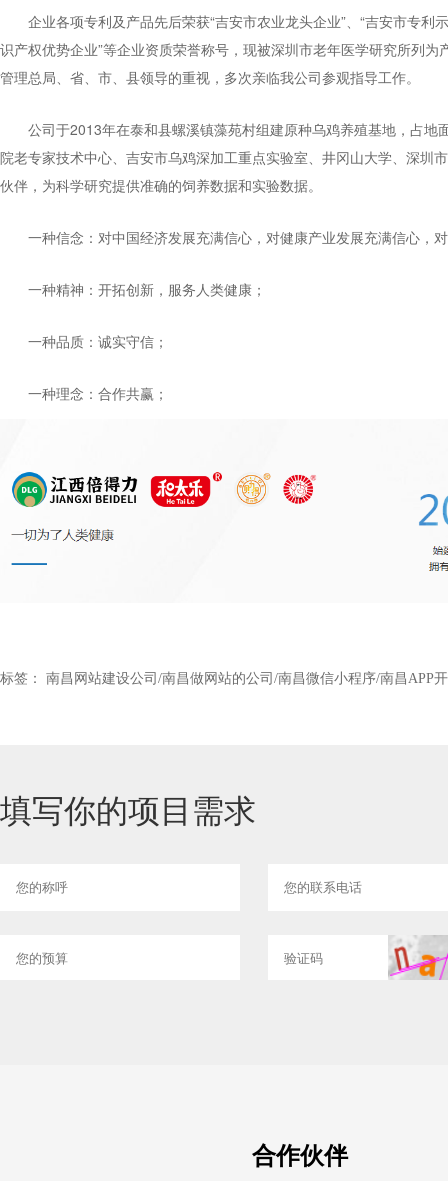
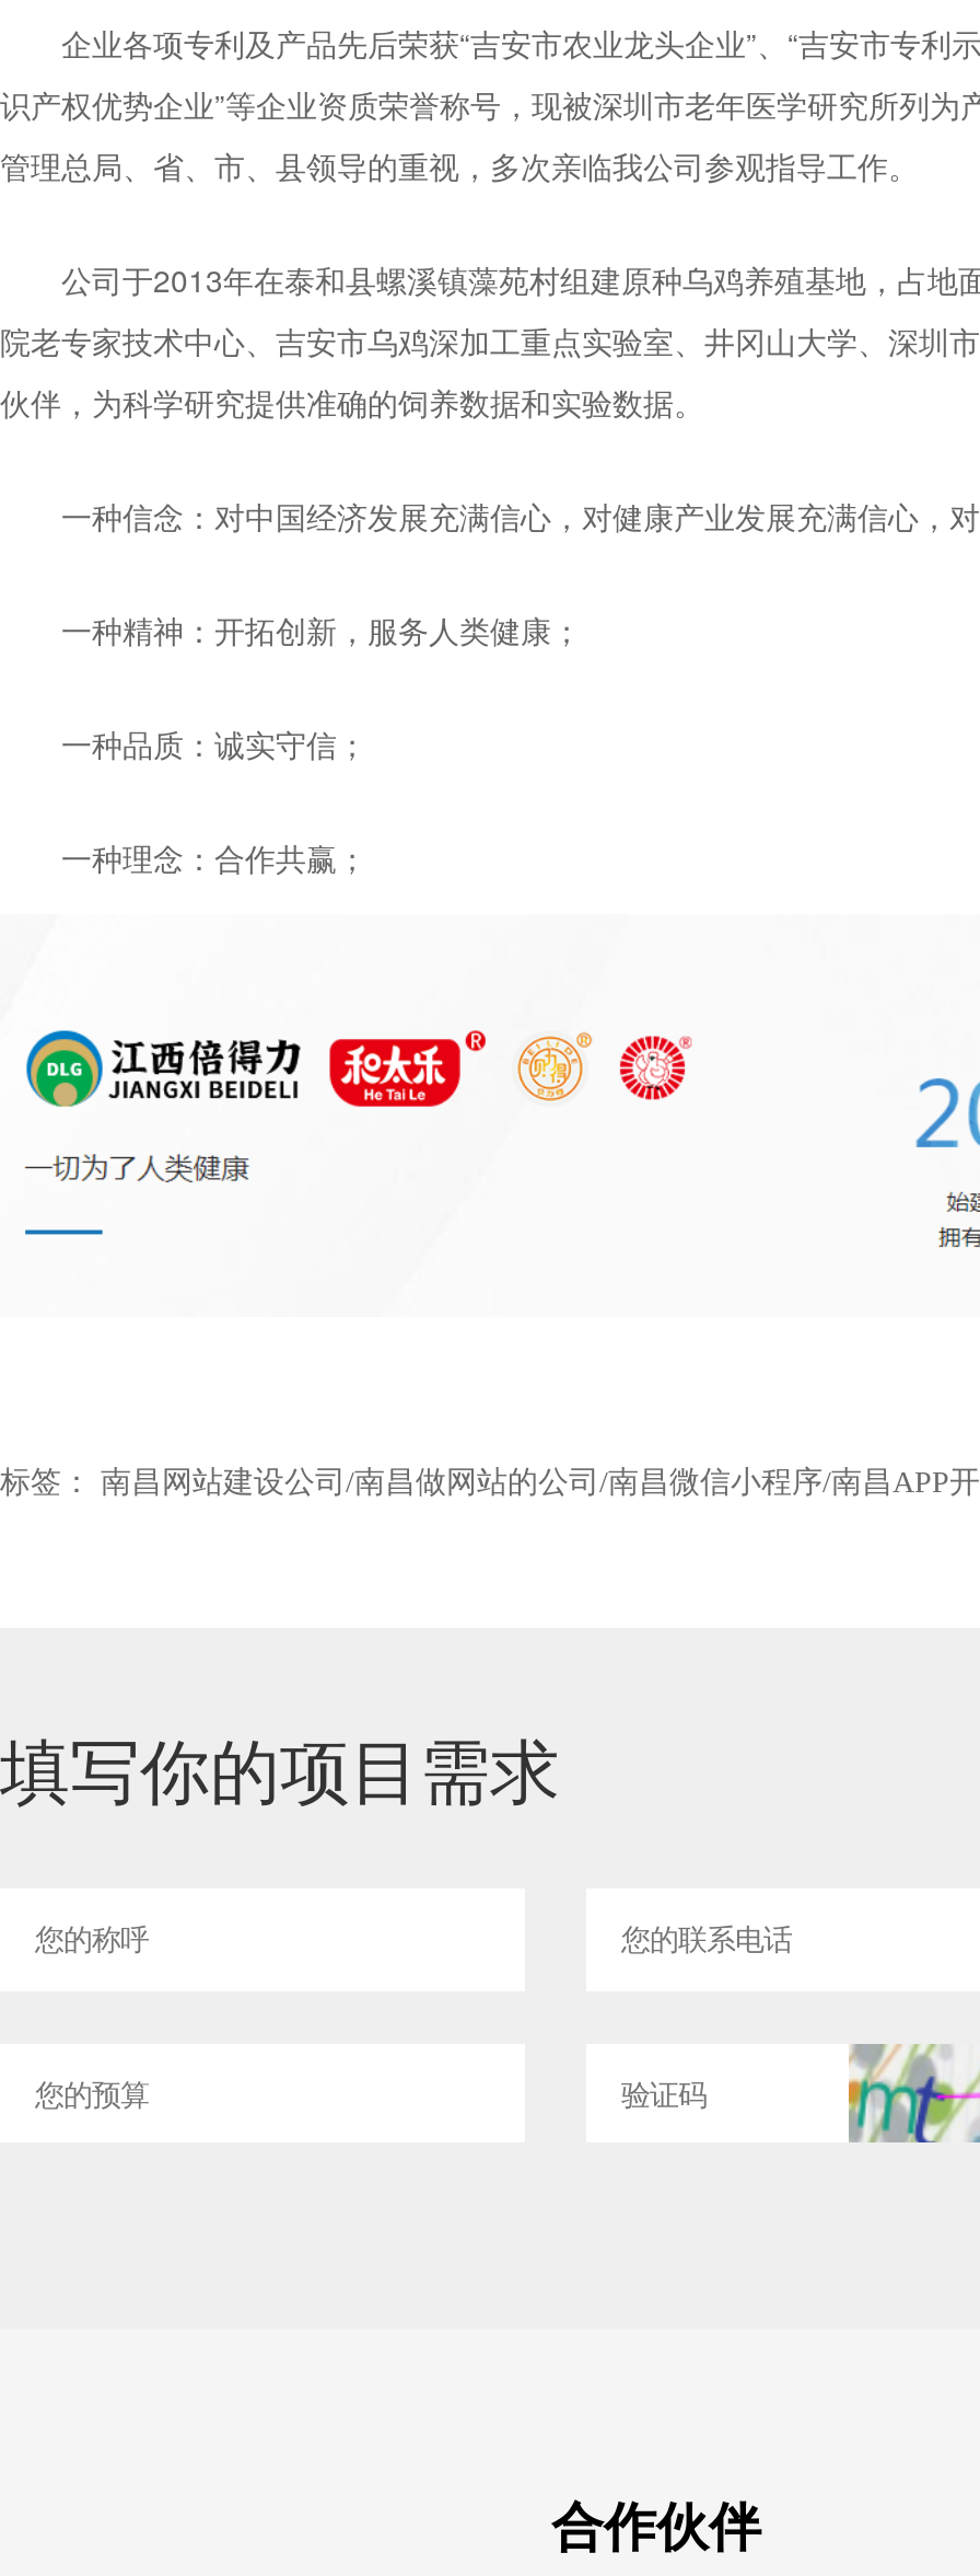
- [image]
+ [image]
